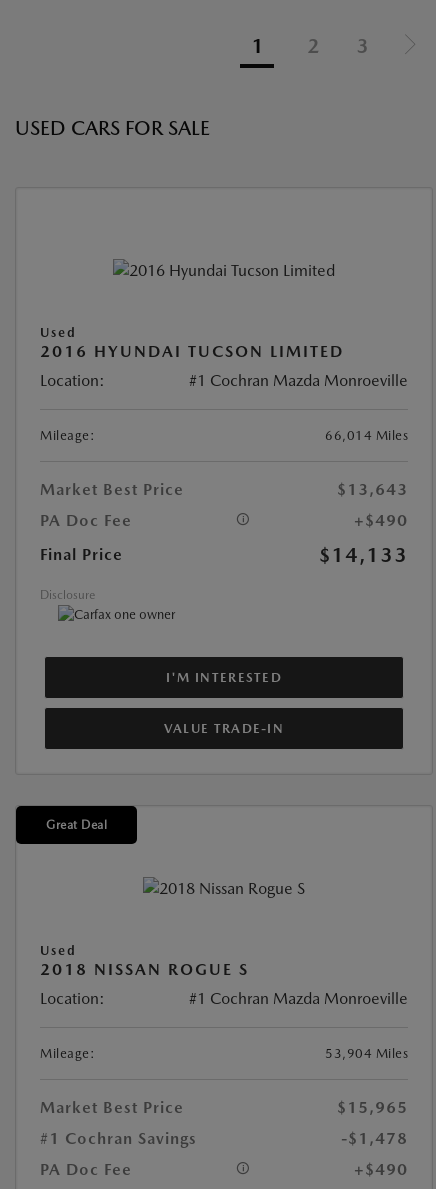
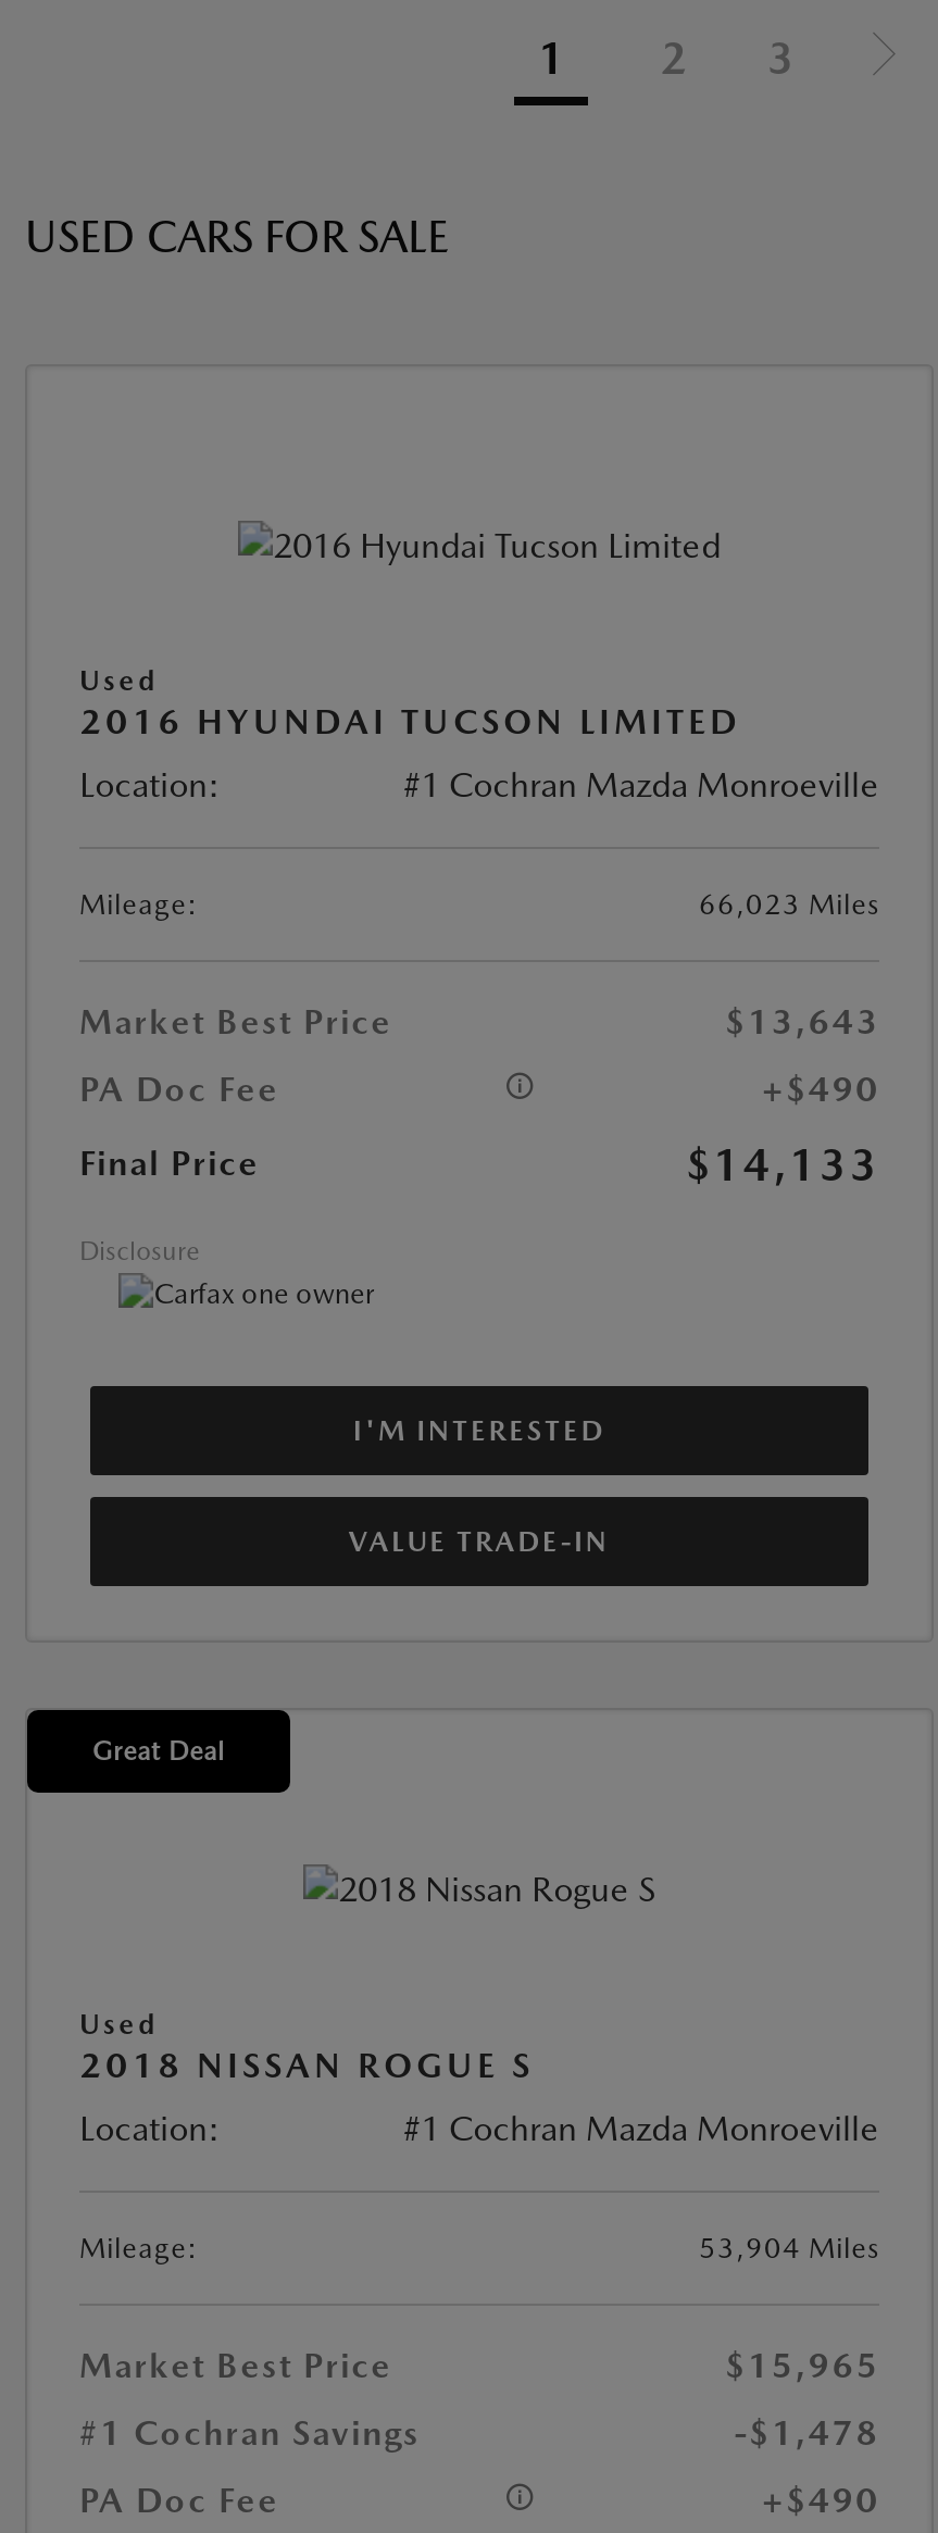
- 66,014 Miles
+ 66,023 Miles
